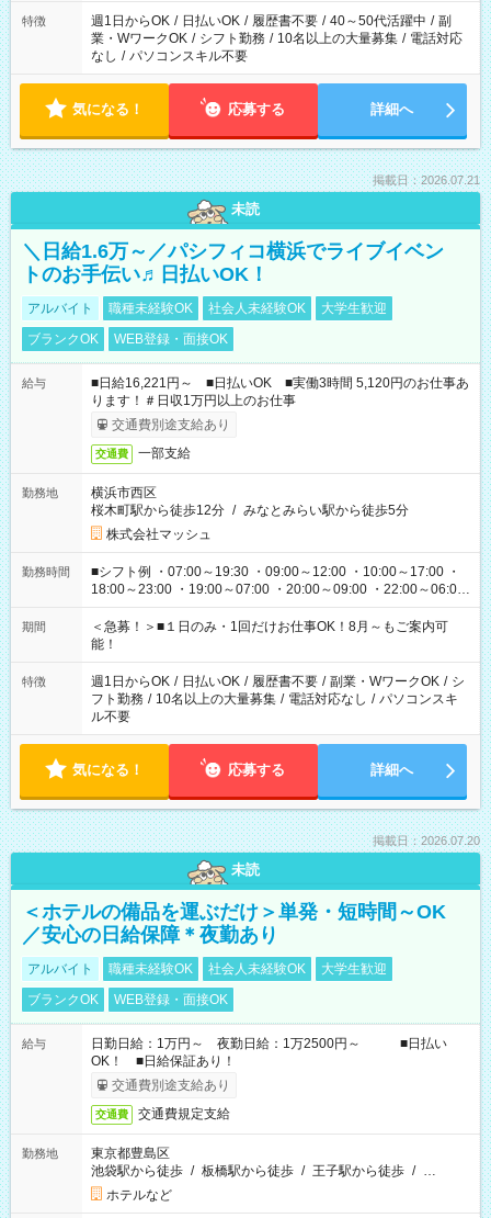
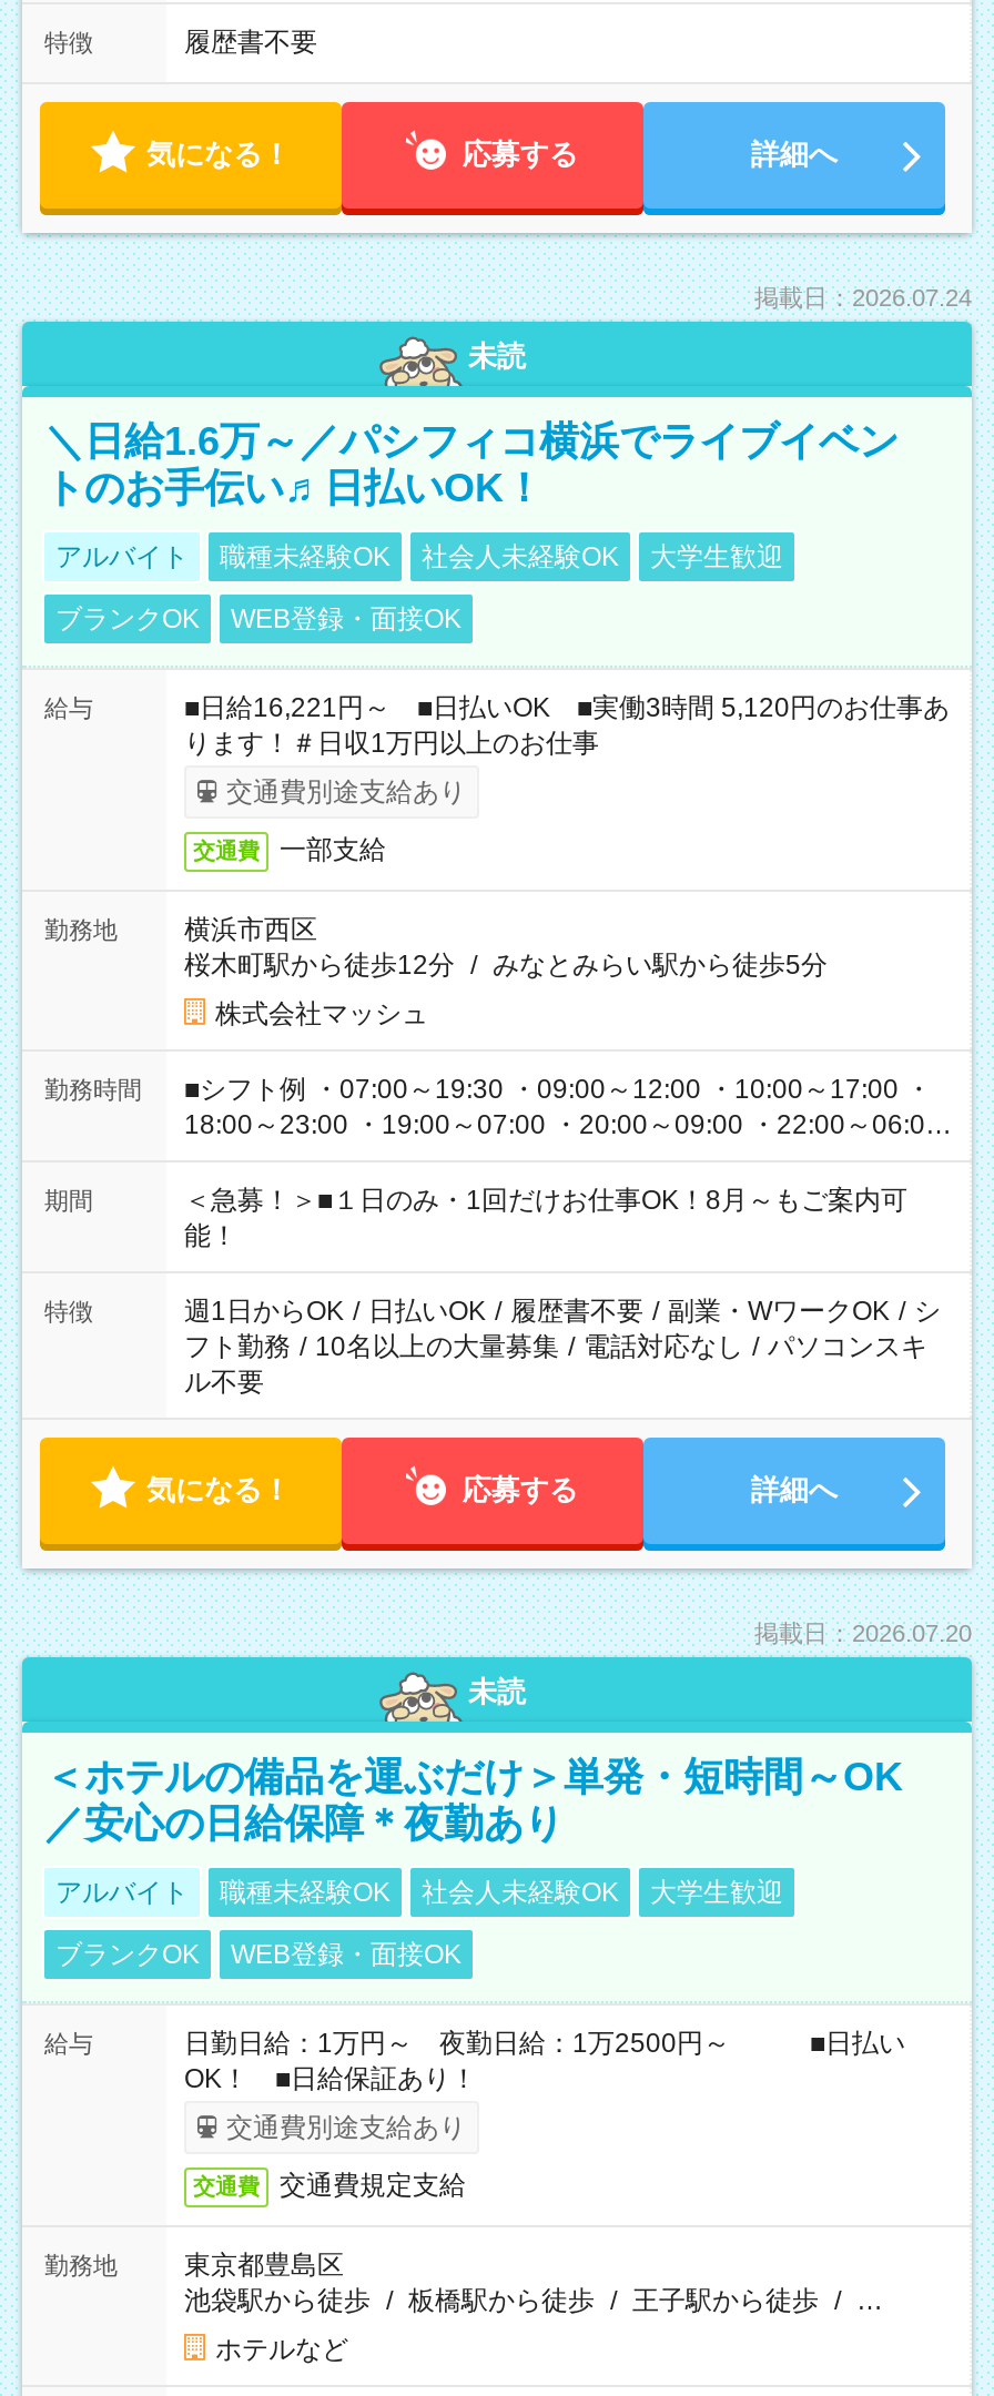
- 週1日からOK / 日払いOK / 履歴書不要 / 40～50代活躍中 / 副
- 業・WワークOK / シフト勤務 / 10名以上の大量募集 / 電話対応
- なし / パソコンスキル不要
+ 履歴書不要

- 掲載日：2026.07.21
+ 掲載日：2026.07.24
